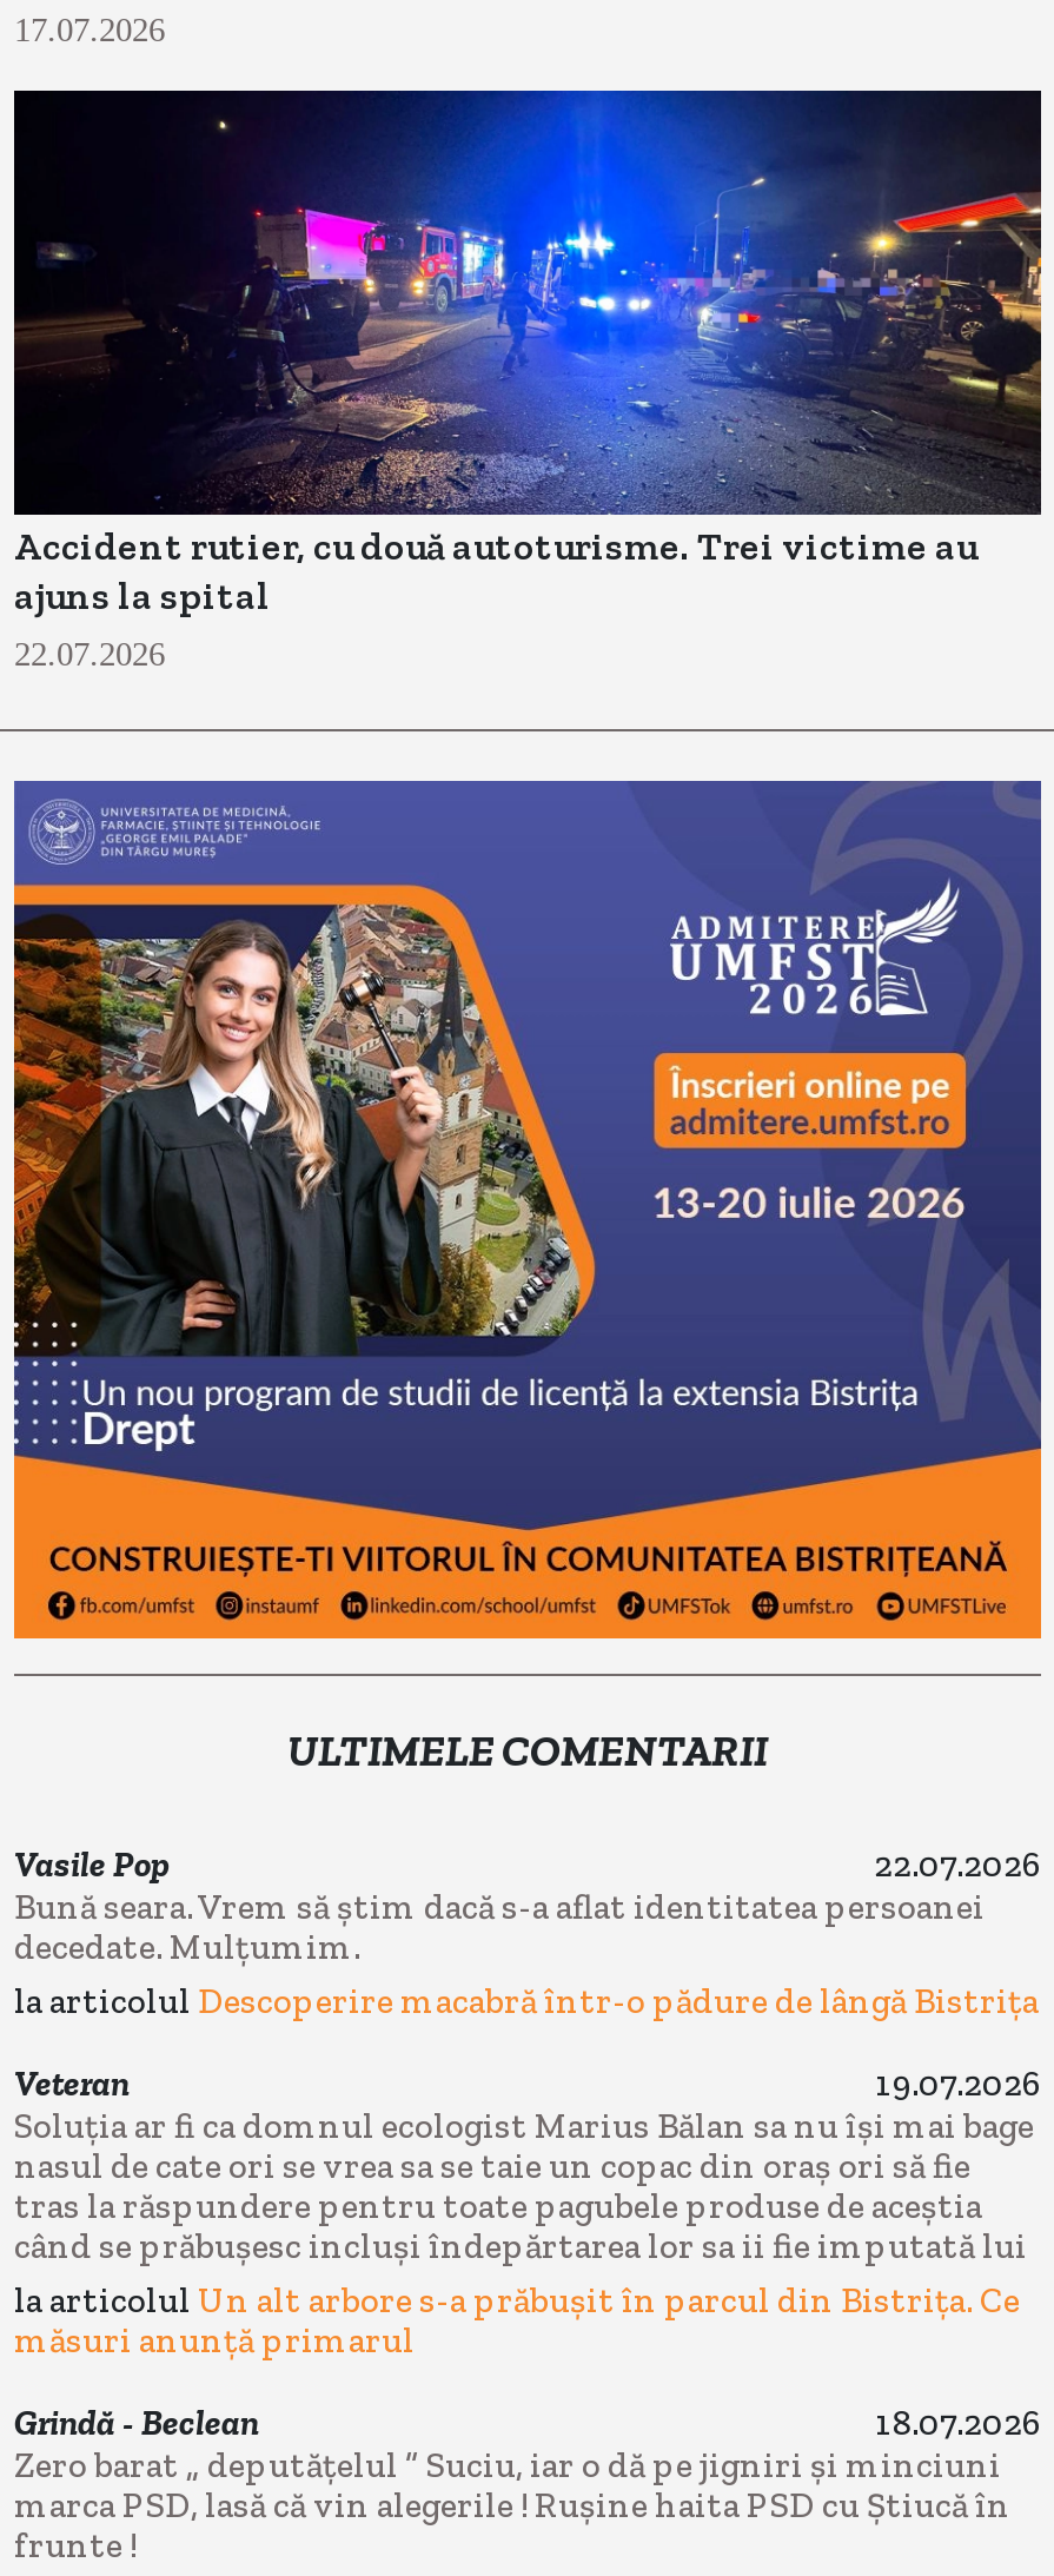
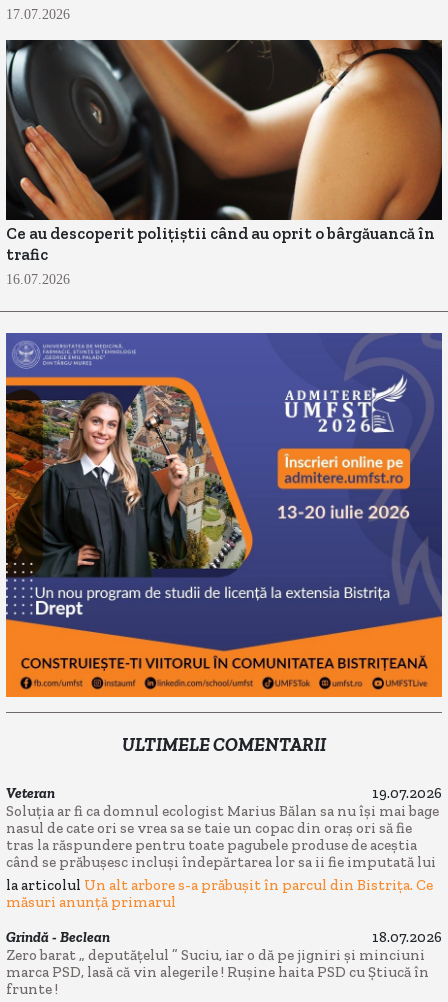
- [image]
- Accident rutier, cu două autoturisme. Trei victime au
- ajuns la spital
- 22.07.2026
+ [image]
+ Ce au descoperit polițiștii când au oprit o bârgăuancă în
+ trafic
+ 16.07.2026

- Vasile Pop
- 22.07.2026
- Bună seara. Vrem să știm dacă s-a aflat identitatea persoanei
- decedate. Mulțumim.
- la articolul Descoperire macabră într-o pădure de lângă Bistrița
